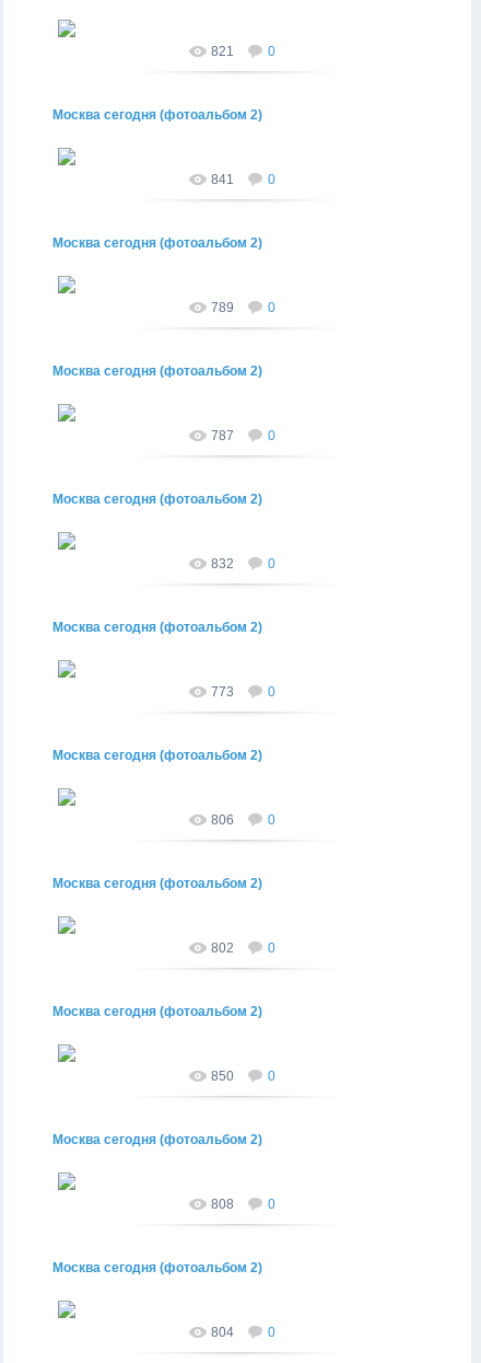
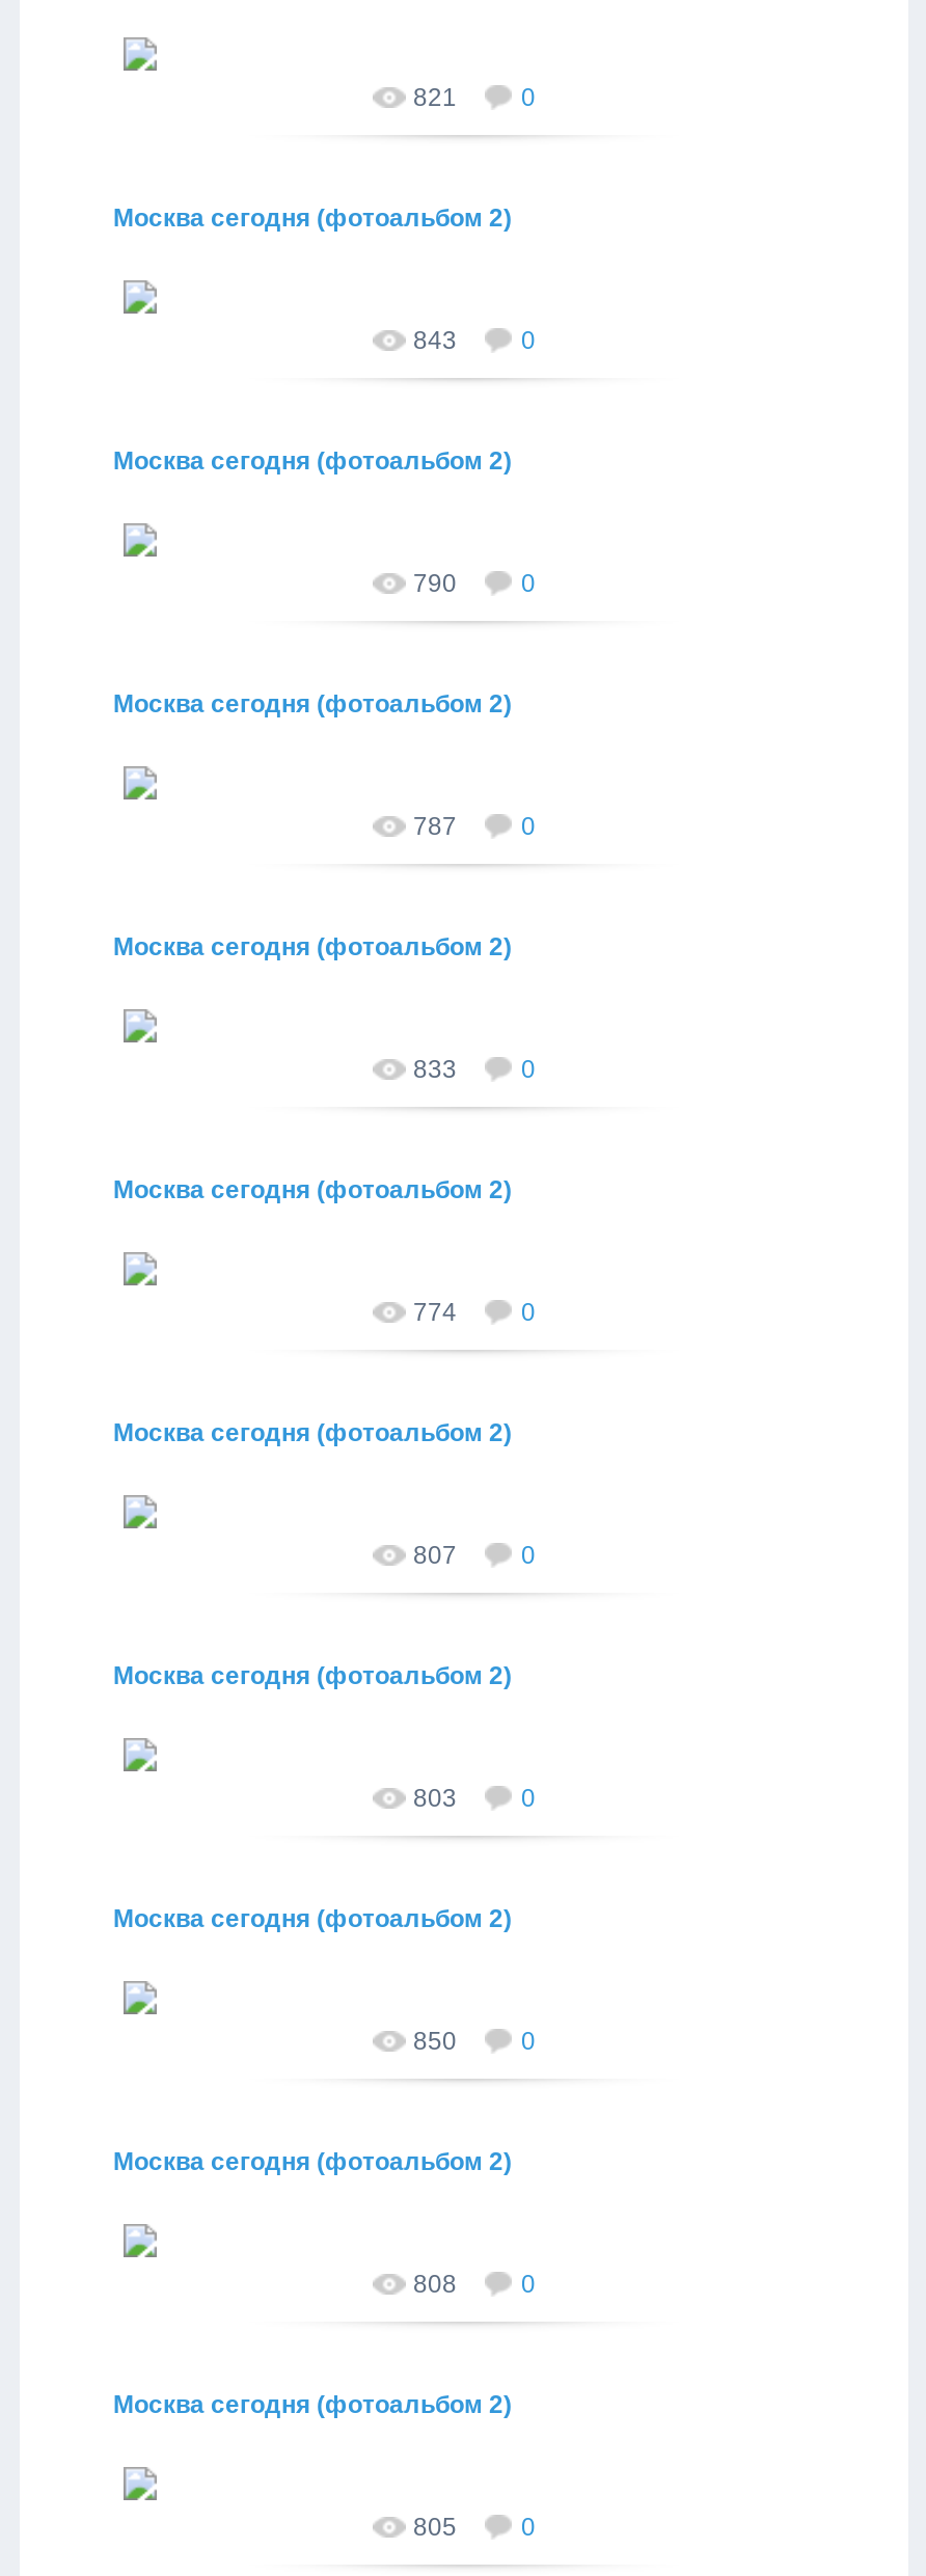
- 841
+ 843

- 789
+ 790

- 832
+ 833

- 773
+ 774

- 806
+ 807

- 802
+ 803

- 804
+ 805
